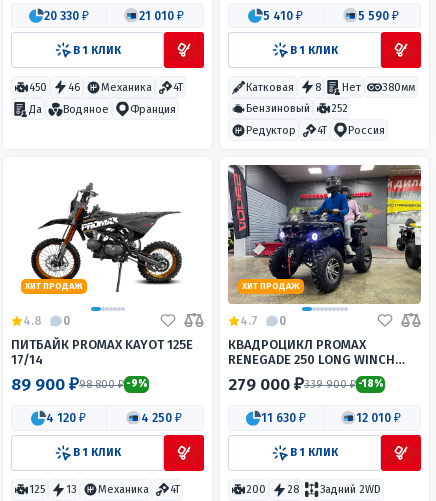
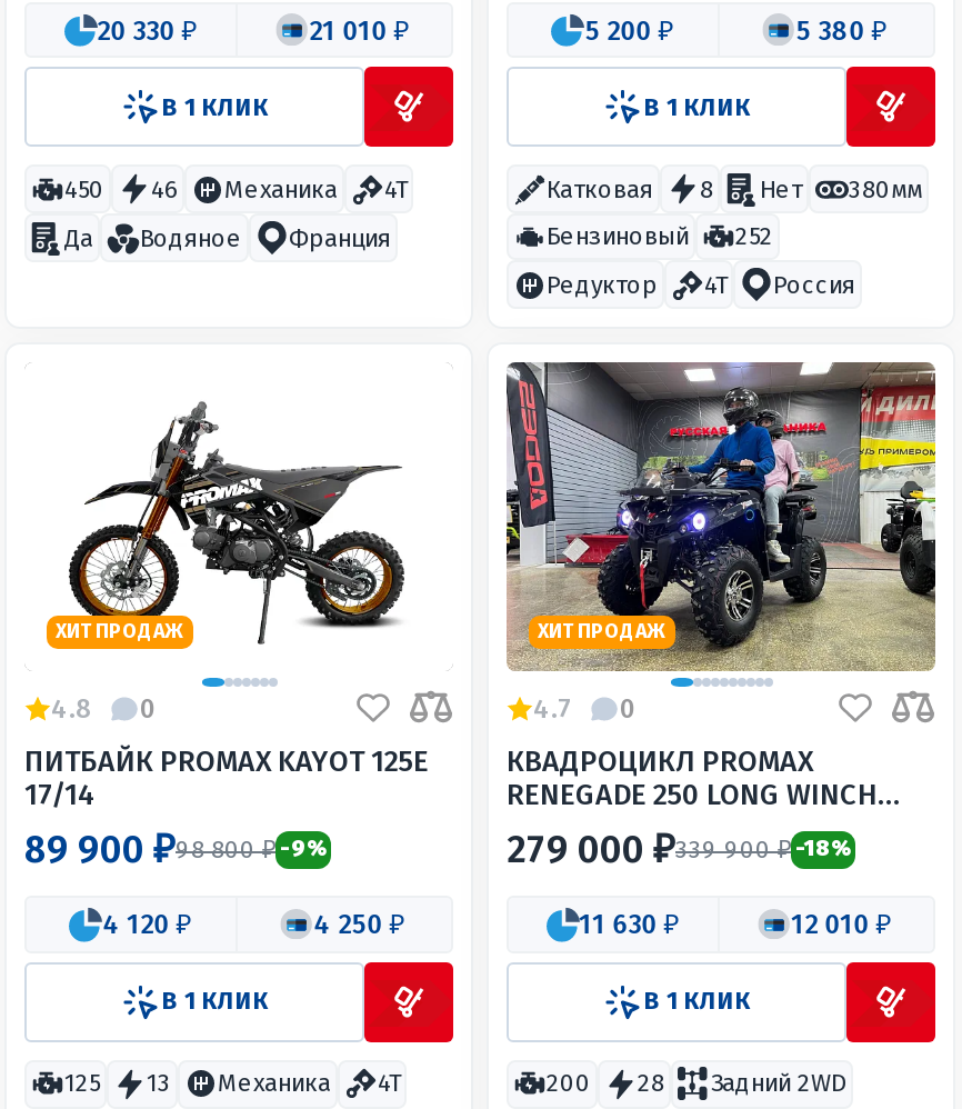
- 5 410 ₽
+ 5 200 ₽

- 5 590 ₽
+ 5 380 ₽
